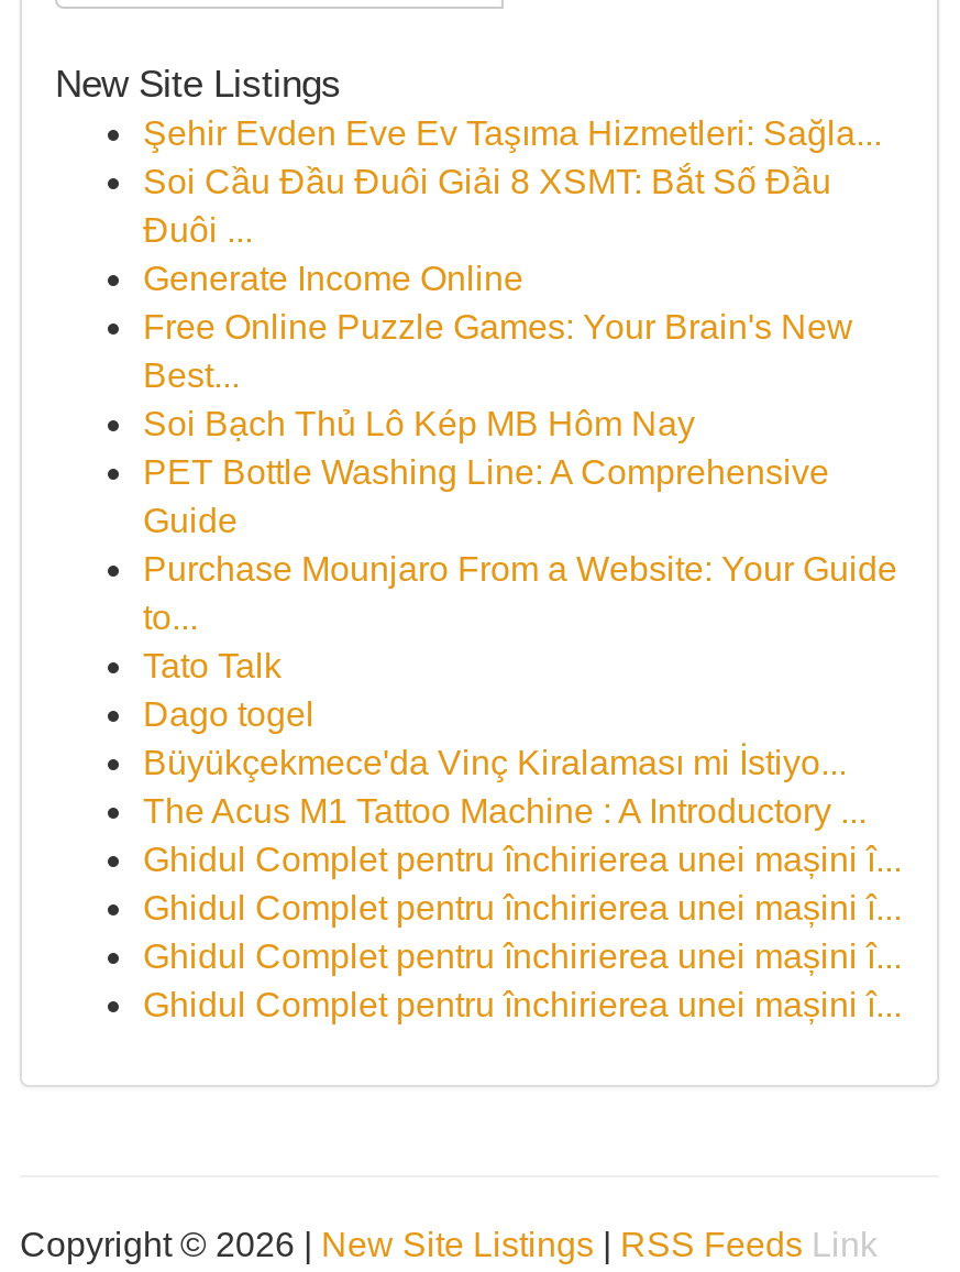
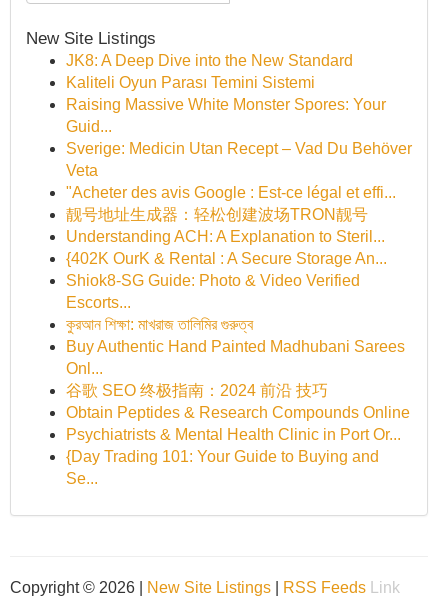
- Şehir Evden Eve Ev Taşıma Hizmetleri: Sağla...
- Soi Cầu Đầu Đuôi Giải 8 XSMT: Bắt Số Đầu
- Đuôi ...
- Generate Income Online
- Free Online Puzzle Games: Your Brain's New
- Best...
- Soi Bạch Thủ Lô Kép MB Hôm Nay
- PET Bottle Washing Line: A Comprehensive
- Guide
- Purchase Mounjaro From a Website: Your Guide
- to...
- Tato Talk
- Dago togel
- Büyükçekmece'da Vinç Kiralaması mi İstiyo...
- The Acus M1 Tattoo Machine : A Introductory ...
- Ghidul Complet pentru închirierea unei mașini î...
- Ghidul Complet pentru închirierea unei mașini î...
- Ghidul Complet pentru închirierea unei mașini î...
- Ghidul Complet pentru închirierea unei mașini î...
+ JK8: A Deep Dive into the New Standard
+ Kaliteli Oyun Parası Temini Sistemi
+ Raising Massive White Monster Spores: Your
+ Guid...
+ Sverige: Medicin Utan Recept – Vad Du Behöver
+ Veta
+ "Acheter des avis Google : Est-ce légal et effi...
+ 靓号地址生成器：轻松创建波场TRON靓号
+ Understanding ACH: A Explanation to Steril...
+ {402K OurK & Rental : A Secure Storage An...
+ Shiok8-SG Guide: Photo & Video Verified
+ Escorts...
+ কুরআন শিক্ষা: মাখরাজ তালিমির গুরুত্ব
+ Buy Authentic Hand Painted Madhubani Sarees
+ Onl...
+ 谷歌 SEO 终极指南：2024 前沿 技巧
+ Obtain Peptides & Research Compounds Online
+ Psychiatrists & Mental Health Clinic in Port Or...
+ {Day Trading 101: Your Guide to Buying and
+ Se...
